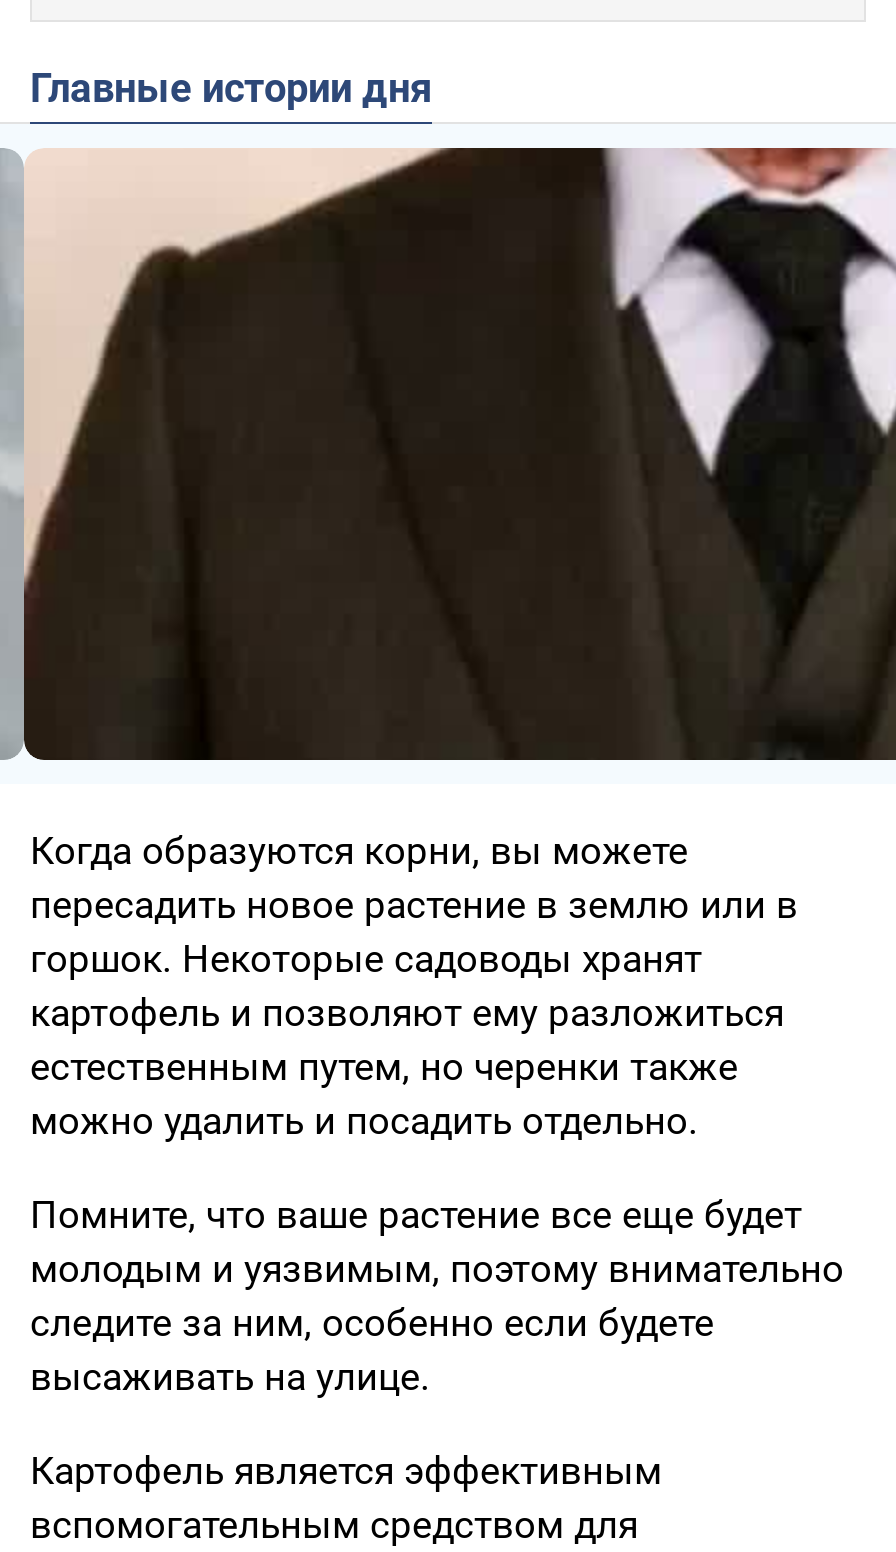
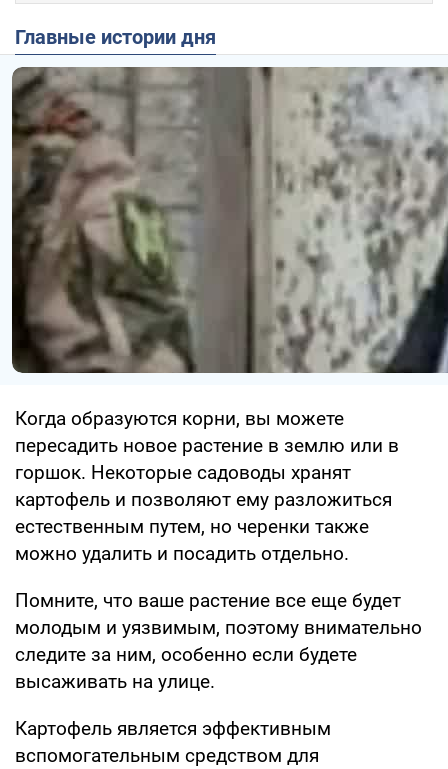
- [image]
+ [image]
